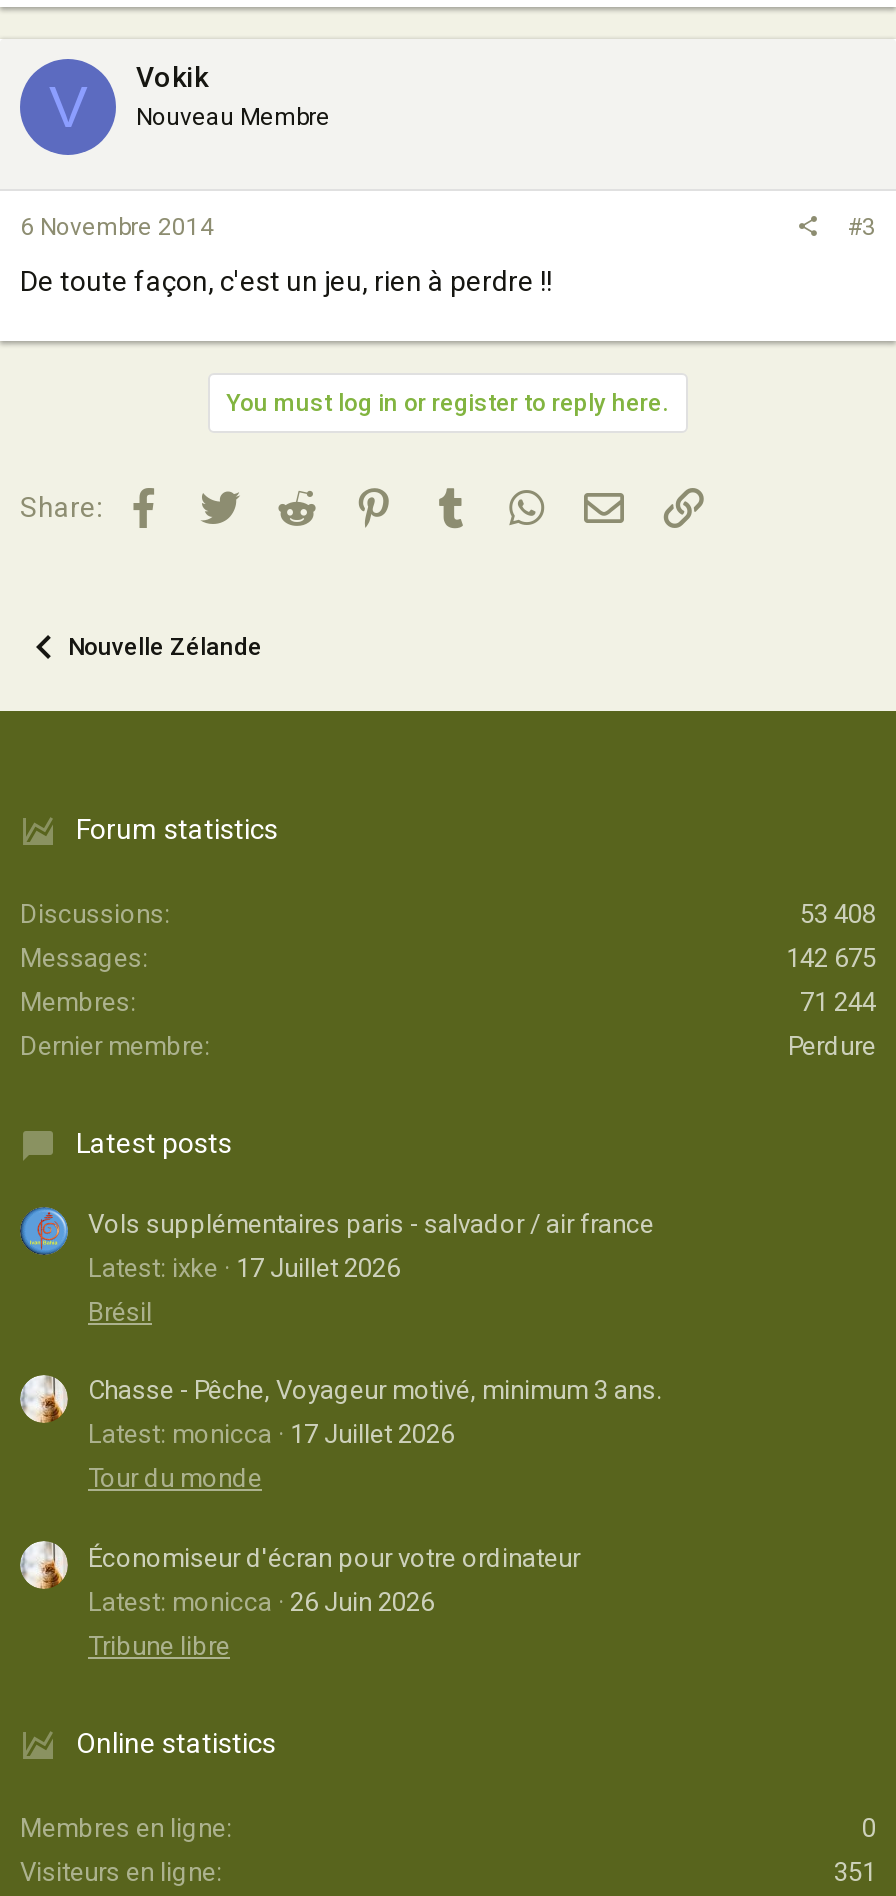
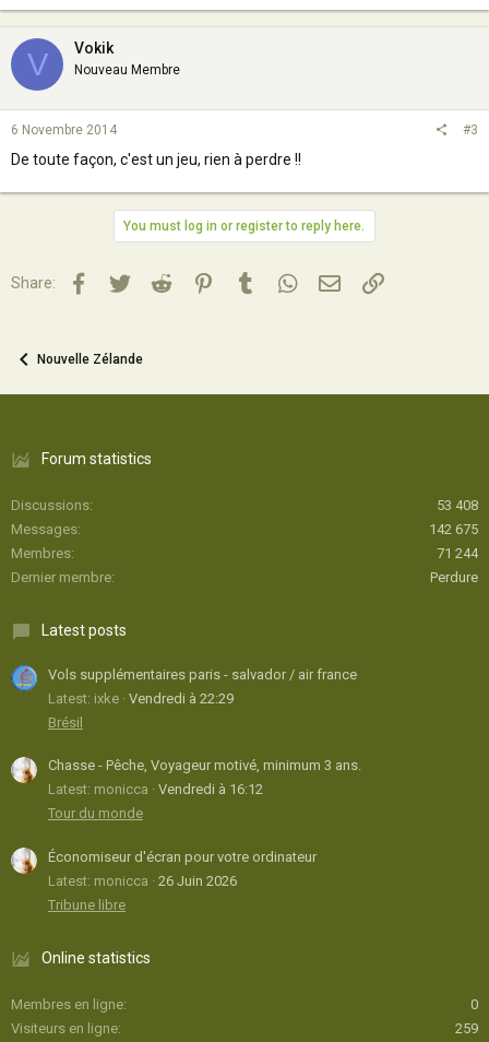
- Latest: ixke 17 Juillet 2026
+ Latest: ixke Vendredi à 22:29

- Latest: monicca 17 Juillet 2026
+ Latest: monicca Vendredi à 16:12

- 351
+ 259
